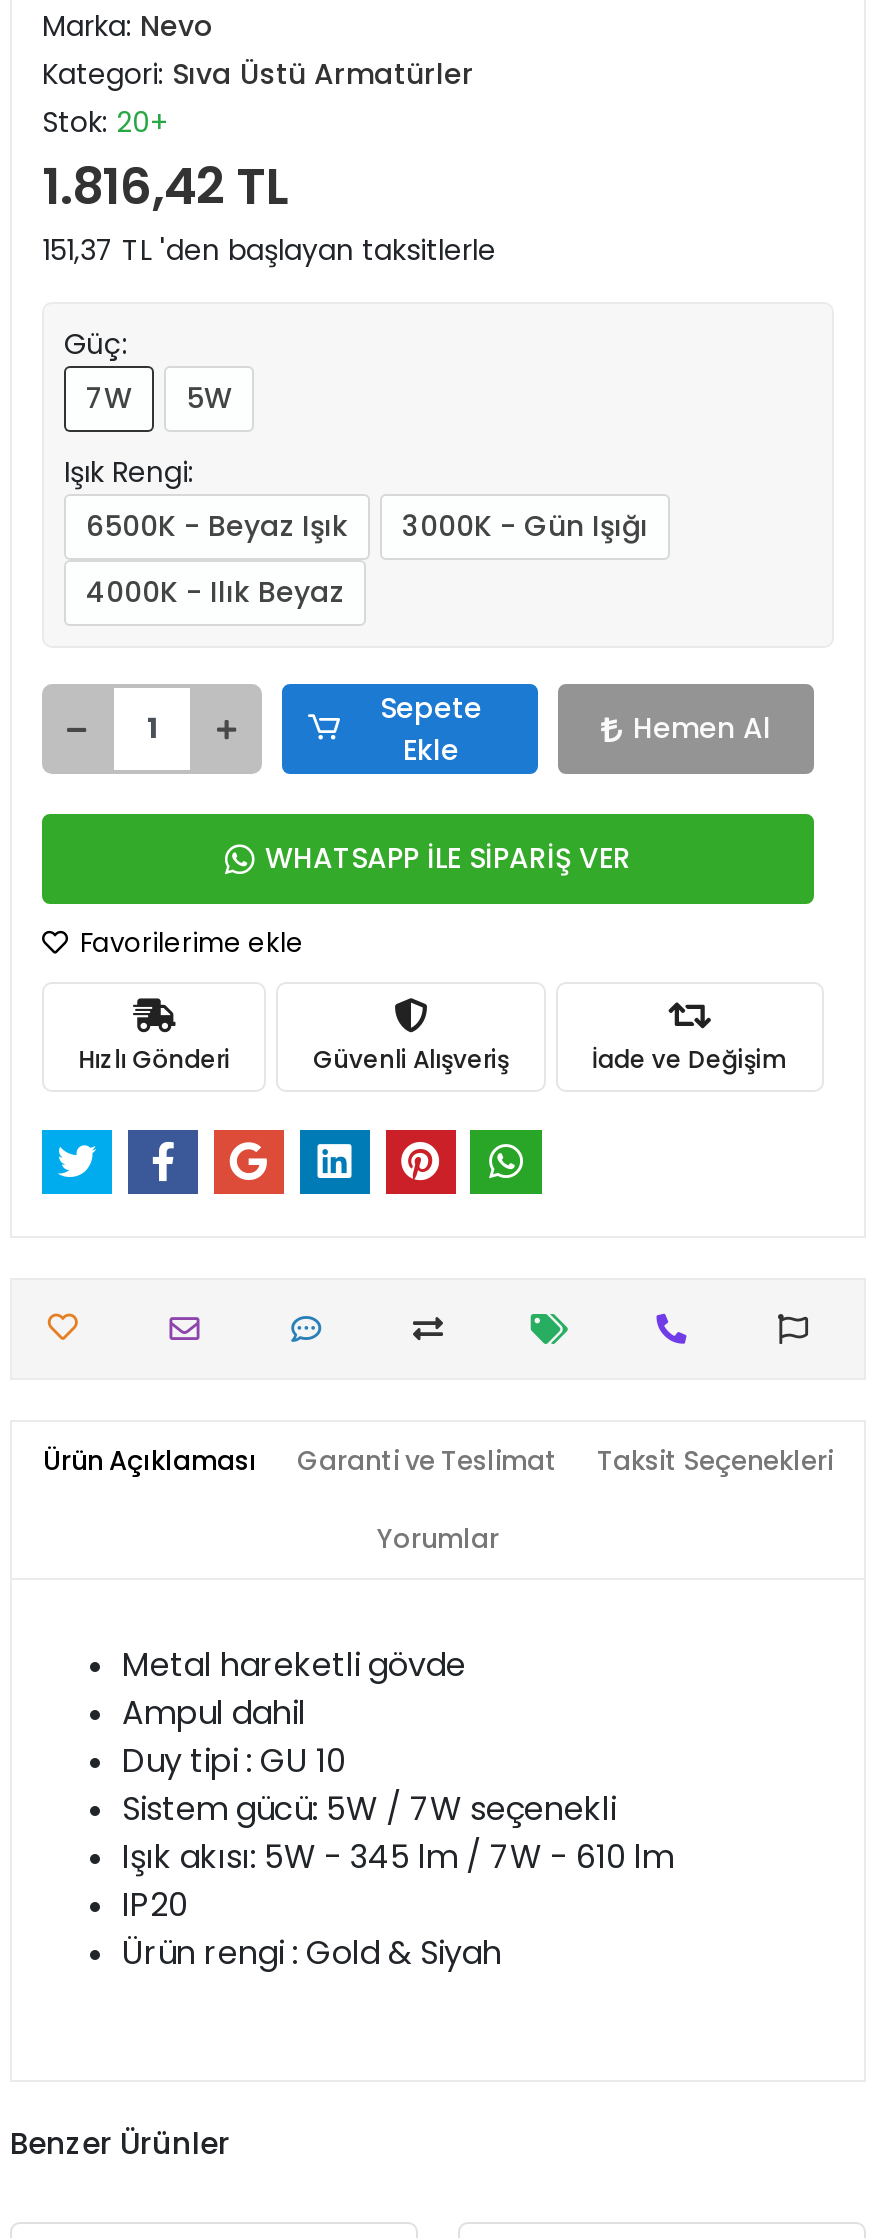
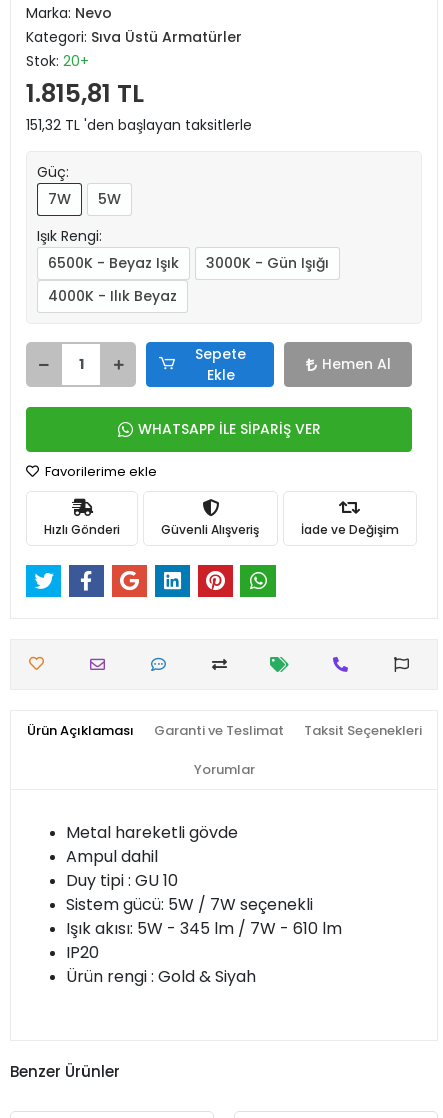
- 1.816,42 TL
+ 1.815,81 TL

- 151,37 TL 'den başlayan taksitlerle
+ 151,32 TL 'den başlayan taksitlerle
